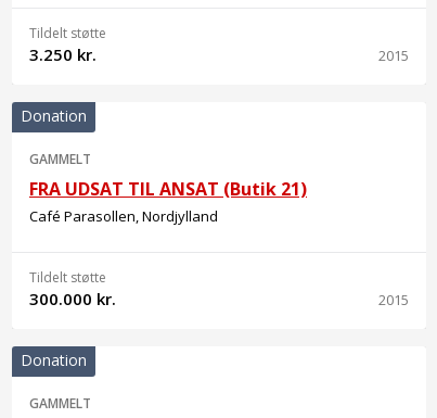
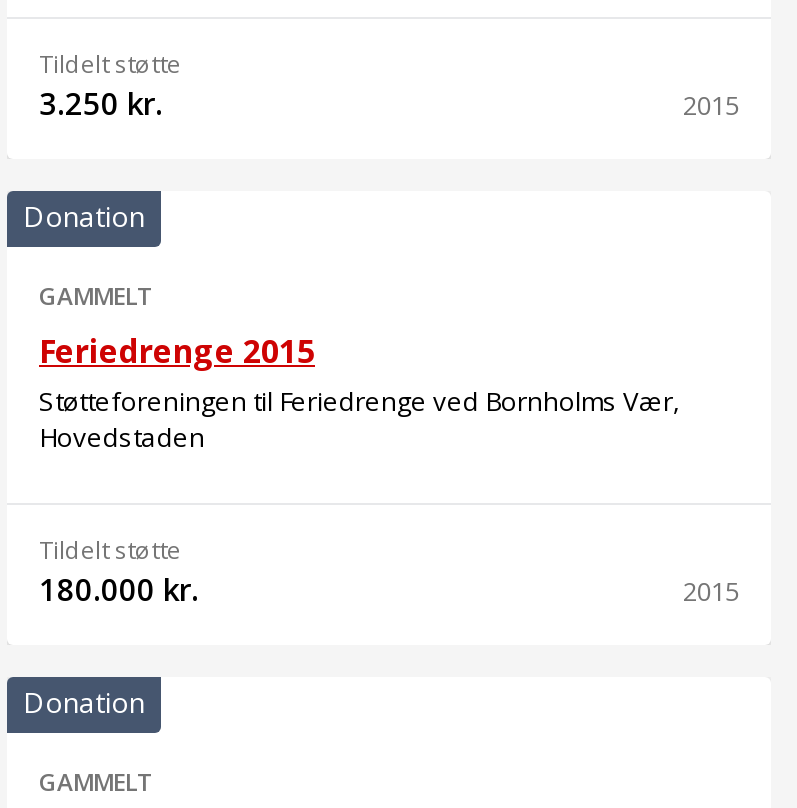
- FRA UDSAT TIL ANSAT (Butik 21)
- Café Parasollen, Nordjylland
+ Feriedrenge 2015
+ Støtteforeningen til Feriedrenge ved Bornholms Vær,
+ Hovedstaden

- 300.000 kr.
+ 180.000 kr.
